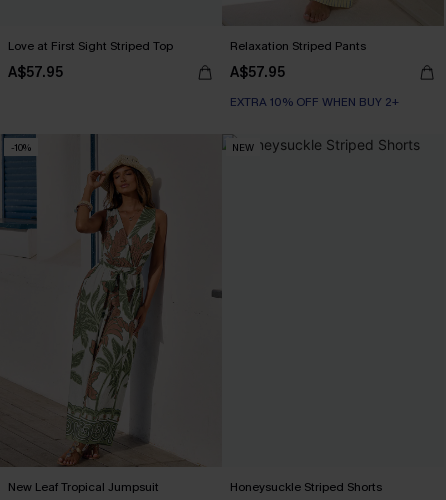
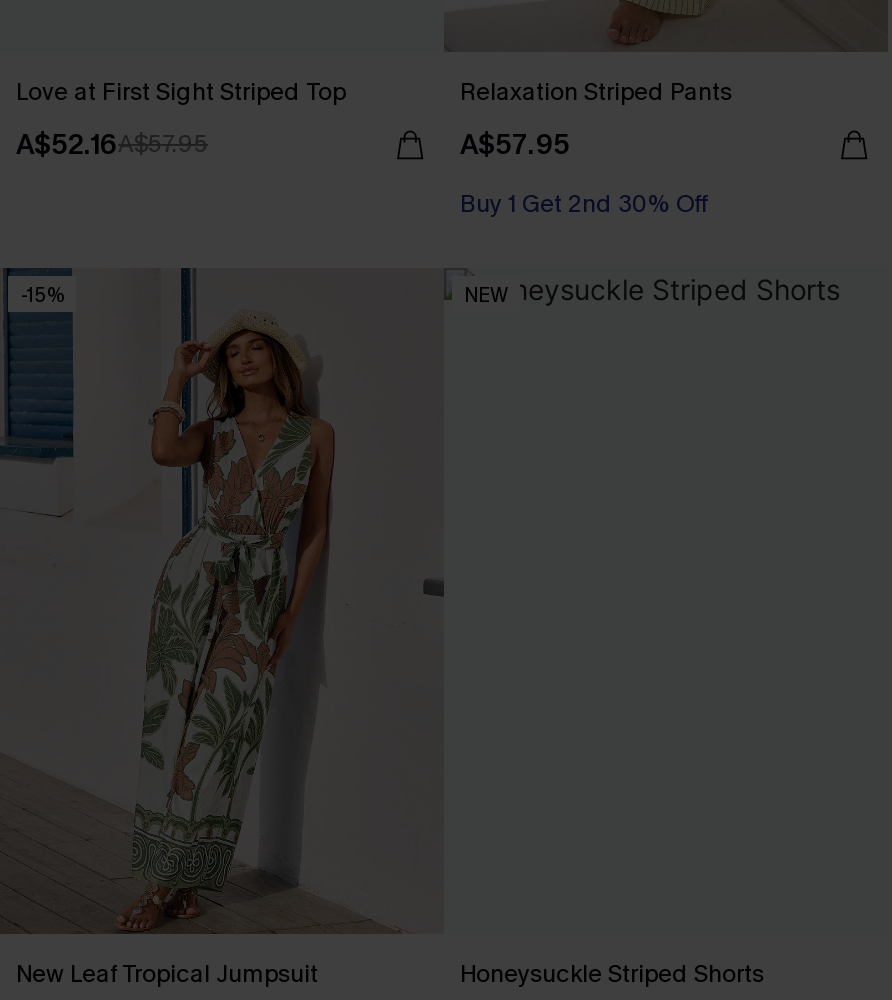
- A$57.95
+ A$52.16A$57.95

- EXTRA 10% OFF WHEN BUY 2+
+ Buy 1 Get 2nd 30% Off

- -10%
+ -15%
